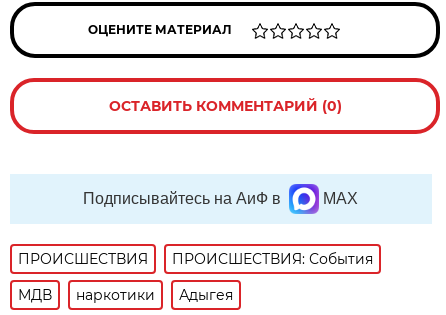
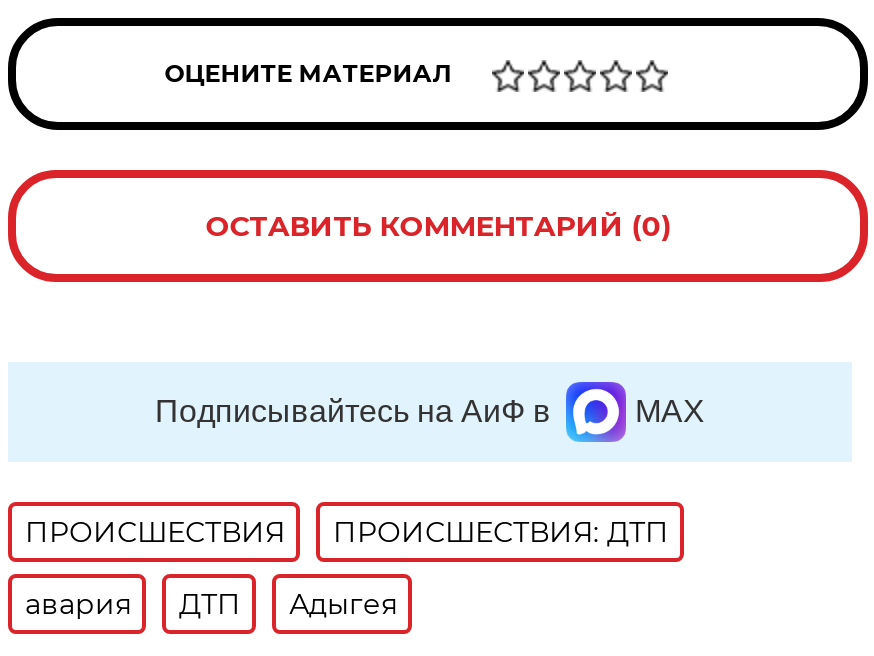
- ПРОИСШЕСТВИЯ: События
+ ПРОИСШЕСТВИЯ: ДТП

- МДВ
- наркотики
+ авария
+ ДТП
